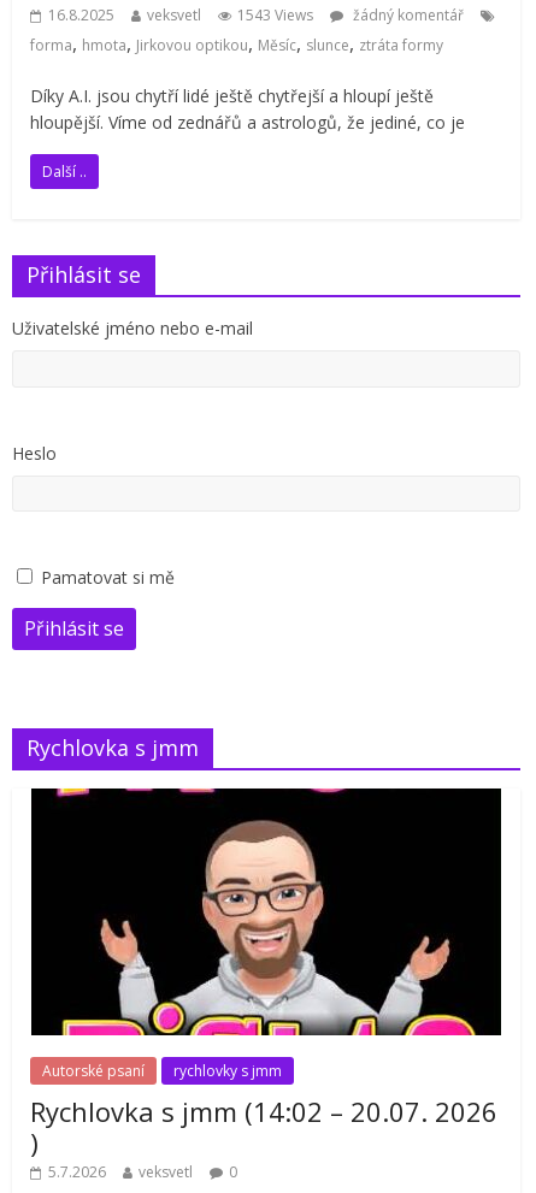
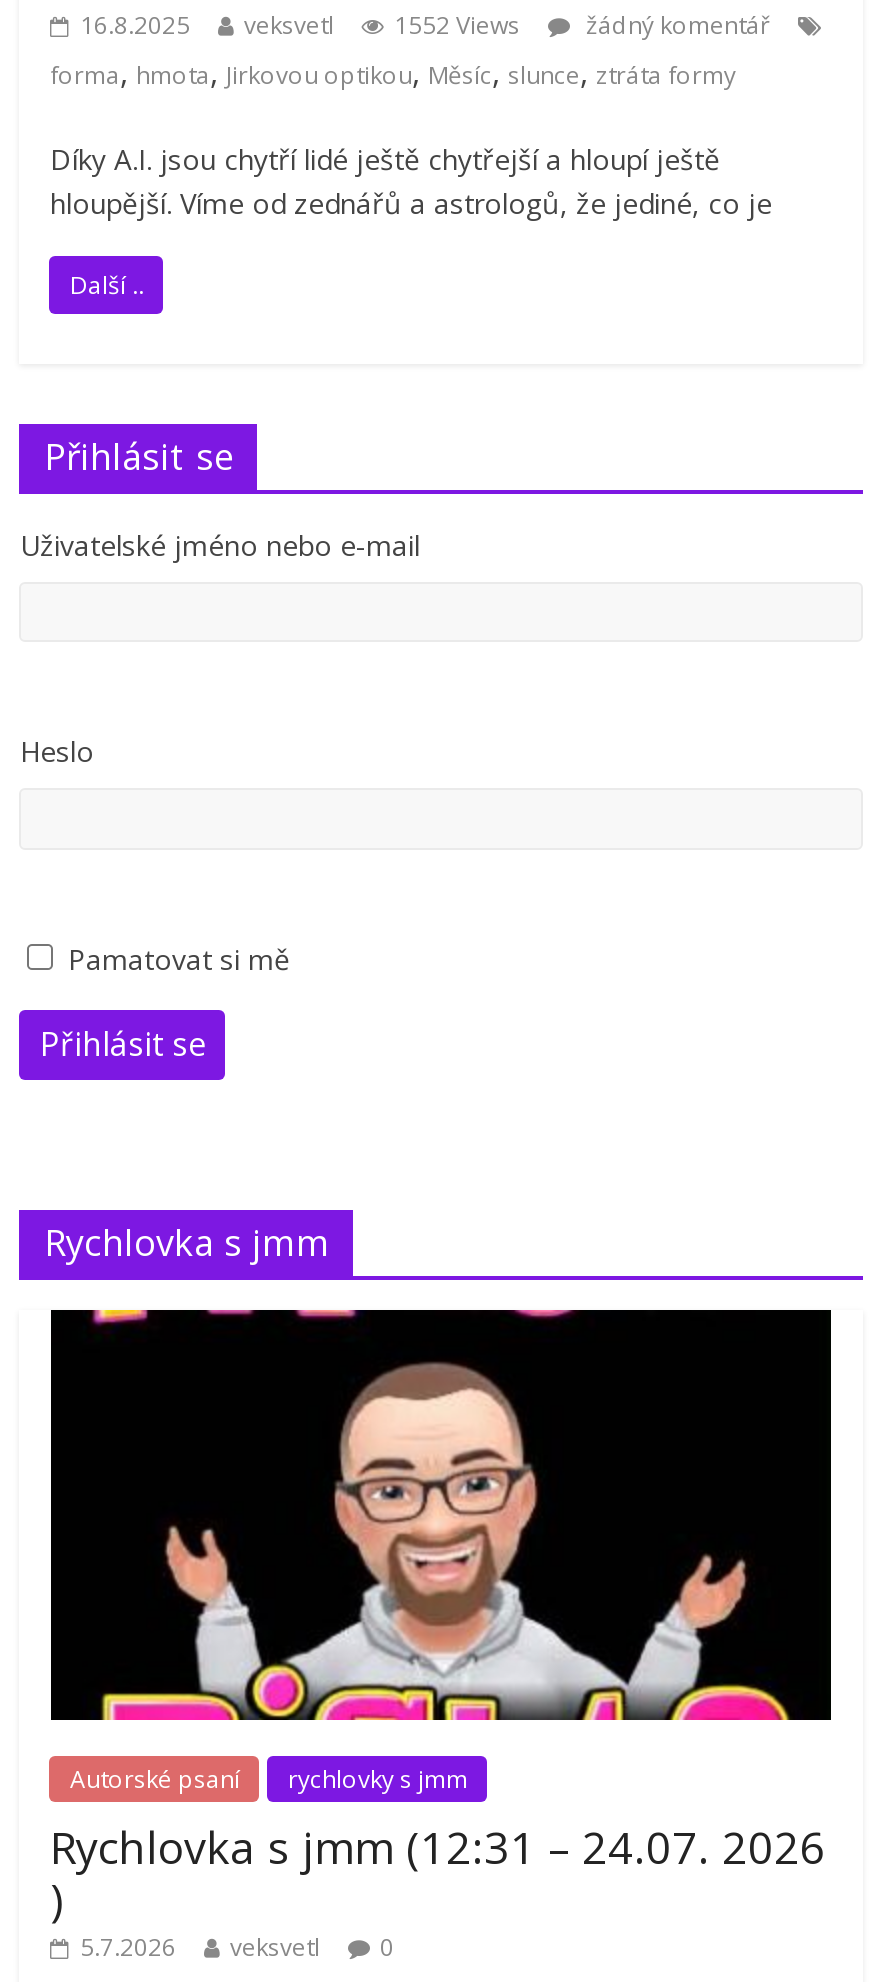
- 16.8.2025 veksvetl 1543 Views žádný komentář
+ 16.8.2025 veksvetl 1552 Views žádný komentář

- Rychlovka s jmm (14:02 – 20.07. 2026
+ Rychlovka s jmm (12:31 – 24.07. 2026
